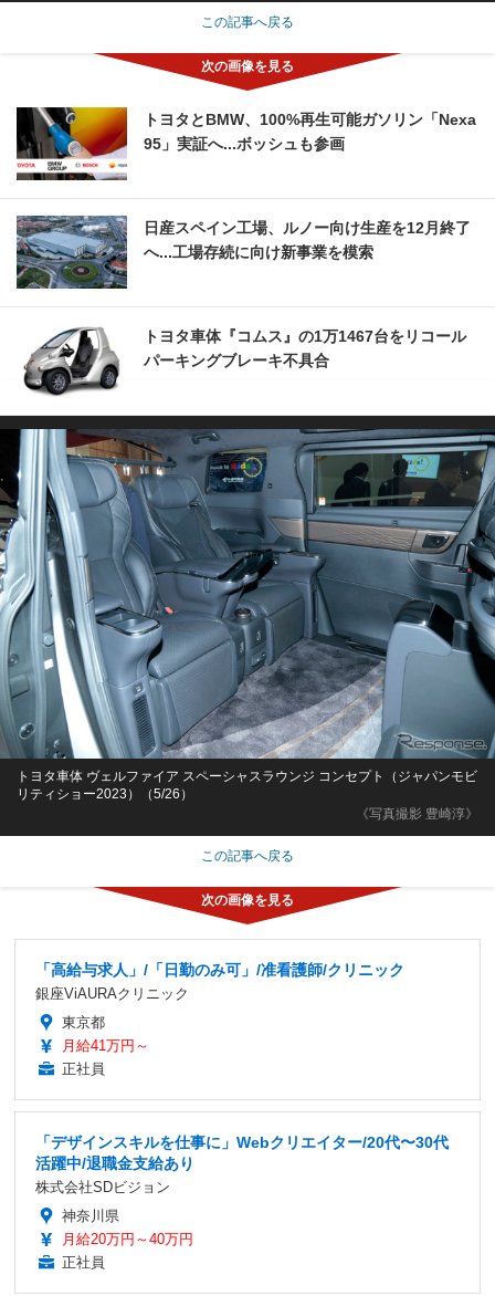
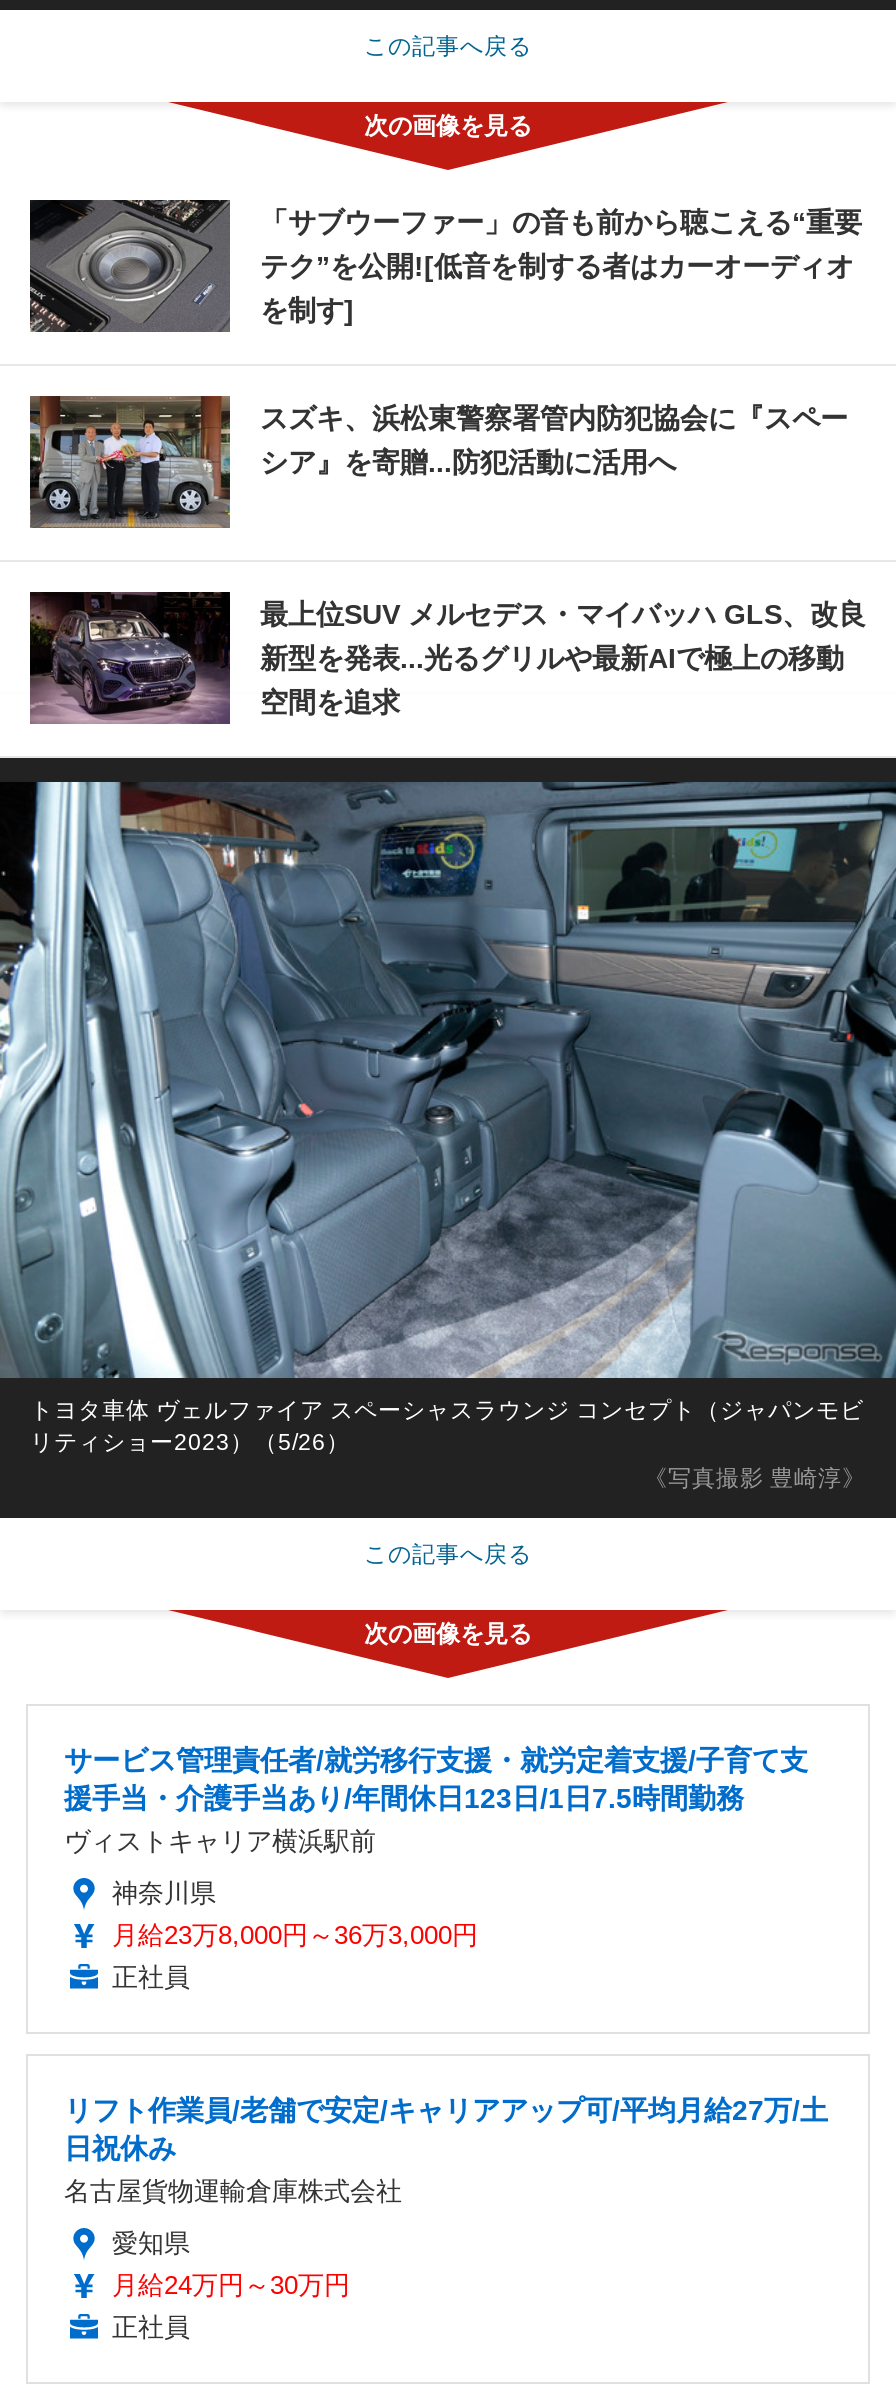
- [image]
- トヨタとBMW、100%再生可能ガソリン「Nexa
- 95」実証へ...ボッシュも参画
+ [image]
+ 「サブウーファー」の音も前から聴こえる“重要
+ テク”を公開![低音を制する者はカーオーディオ
+ を制す]

- [image]
- 日産スペイン工場、ルノー向け生産を12月終了
- へ...工場存続に向け新事業を模索
+ [image]
+ スズキ、浜松東警察署管内防犯協会に『スペー
+ シア』を寄贈...防犯活動に活用へ

- [image]
- トヨタ車体『コムス』の1万1467台をリコール
- パーキングブレーキ不具合
+ [image]
+ 最上位SUV メルセデス・マイバッハ GLS、改良
+ 新型を発表...光るグリルや最新AIで極上の移動
+ 空間を追求

- 「高給与求人」/「日勤のみ可」/准看護師/クリニック
- 銀座ViAURAクリニック
+ サービス管理責任者/就労移行支援・就労定着支援/子育て支
+ 援手当・介護手当あり/年間休日123日/1日7.5時間勤務
+ ヴィストキャリア横浜駅前

- 東京都
- 月給41万円～
+ 神奈川県
+ 月給23万8,000円～36万3,000円

- 「デザインスキルを仕事に」Webクリエイター/20代〜30代
- 活躍中/退職金支給あり
- 株式会社SDビジョン
+ リフト作業員/老舗で安定/キャリアアップ可/平均月給27万/土
+ 日祝休み
+ 名古屋貨物運輸倉庫株式会社

- 神奈川県
- 月給20万円～40万円
+ 愛知県
+ 月給24万円～30万円
